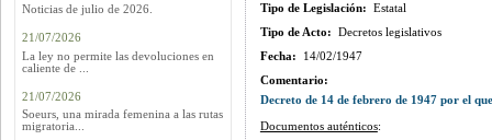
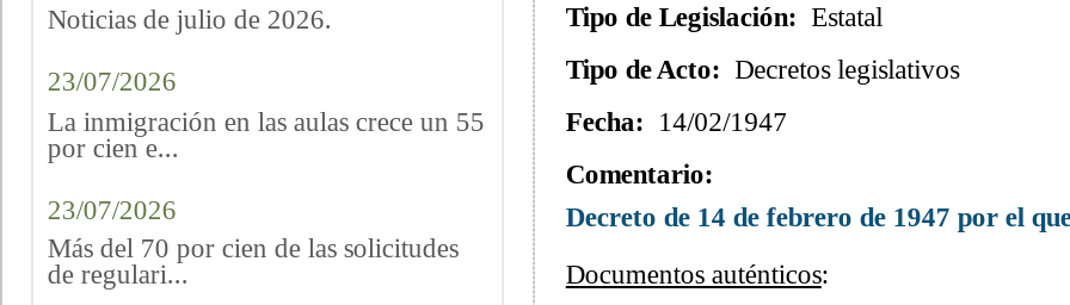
- 21/07/2026
- La ley no permite las devoluciones en
- caliente de ...
+ 23/07/2026
+ La inmigración en las aulas crece un 55
+ por cien e...

- 21/07/2026
- Soeurs, una mirada femenina a las rutas
- migratoria...
+ 23/07/2026
+ Más del 70 por cien de las solicitudes
+ de regulari...
